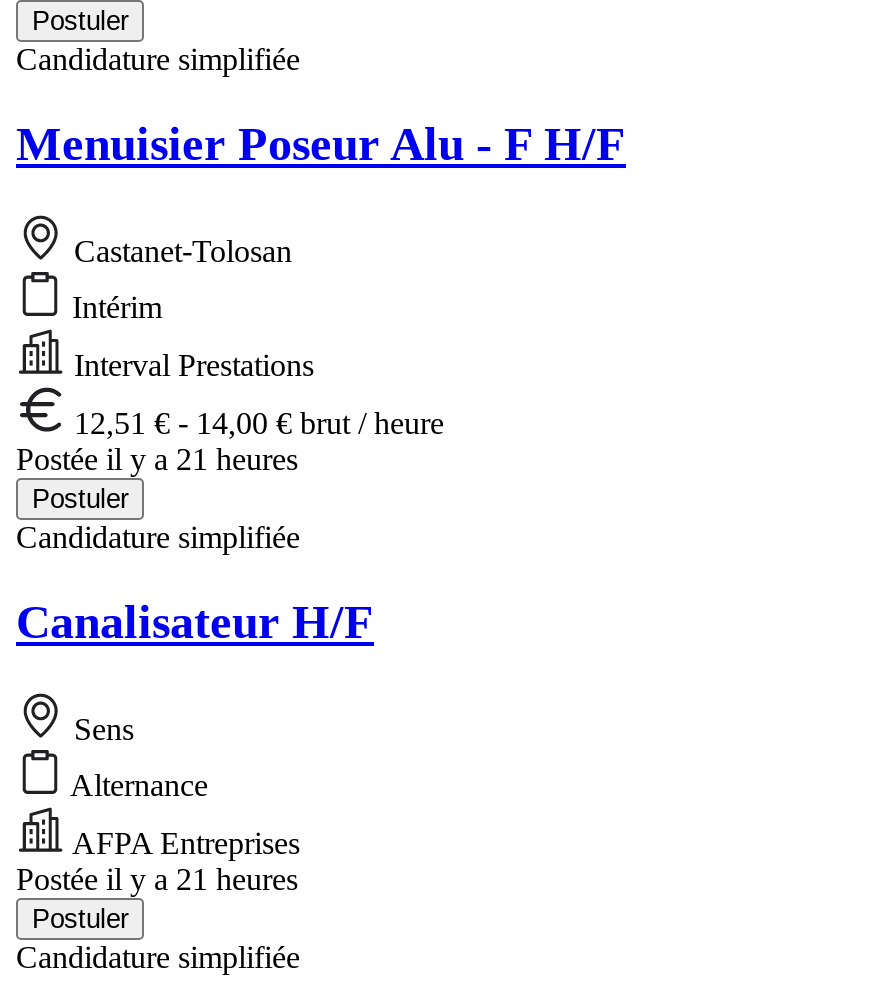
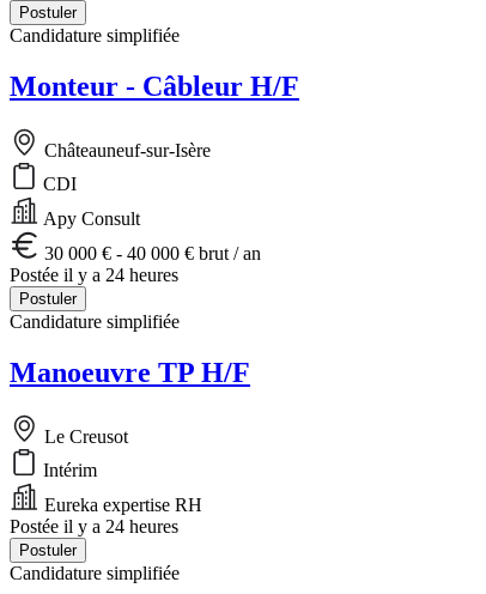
+ CDI

- Menuisier Poseur Alu - F H/F
+ Monteur - Câbleur H/F

- Castanet-Tolosan
+ Châteauneuf-sur-Isère

moved down: Intérim

- Interval Prestations
+ Apy Consult

- 12,51 € - 14,00 € brut / heure
- Postée il y a 21 heures
+ 30 000 € - 40 000 € brut / an
+ Postée il y a 24 heures

- Canalisateur H/F
+ Manoeuvre TP H/F

- Sens
+ Le Creusot

- Alternance

- AFPA Entreprises
- Postée il y a 21 heures
+ Eureka expertise RH
+ Postée il y a 24 heures
